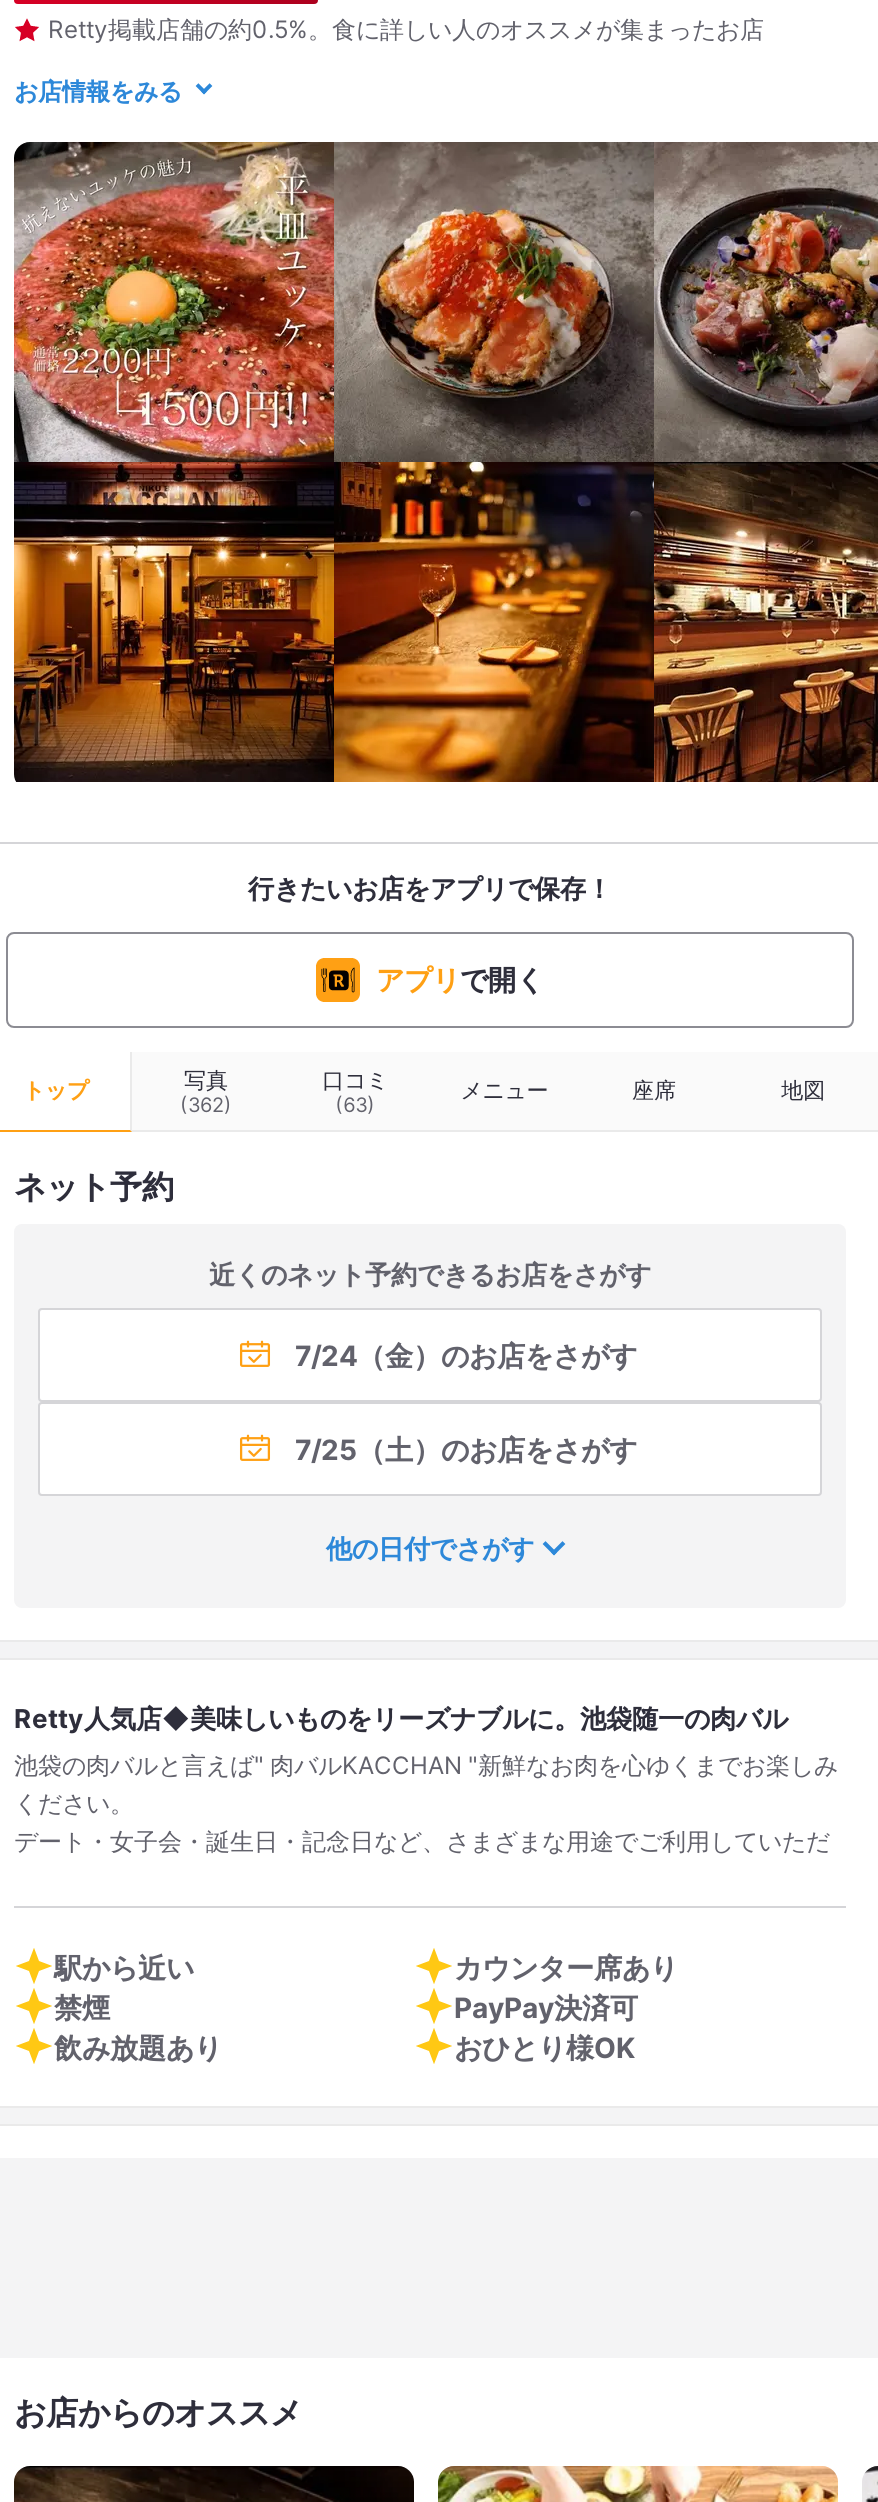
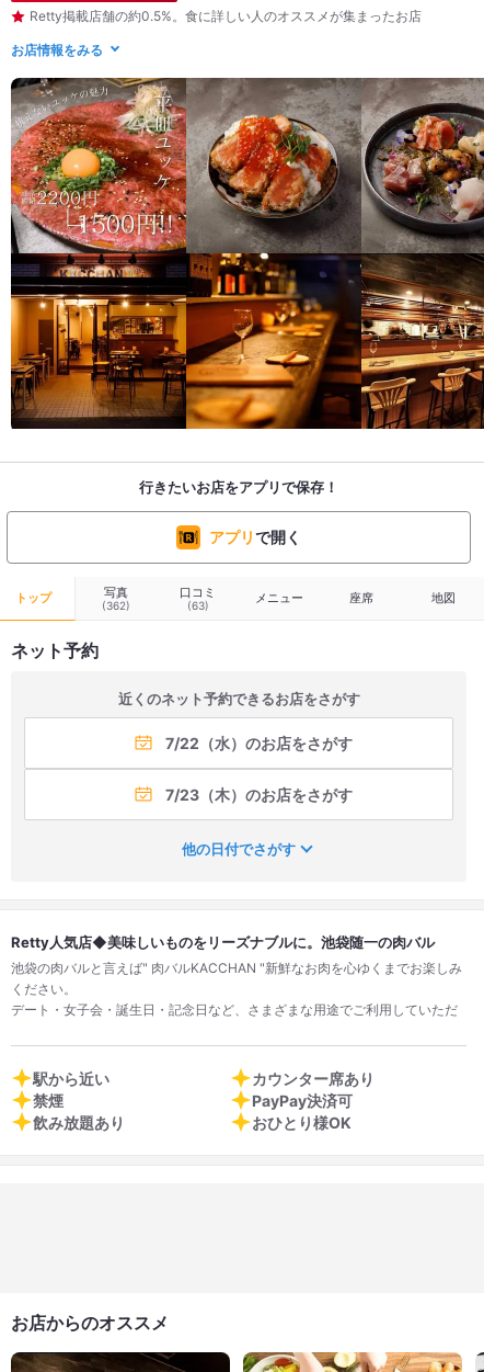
- 7/24（金）のお店をさがす
+ 7/22（水）のお店をさがす

- 7/25（土）のお店をさがす
+ 7/23（木）のお店をさがす
